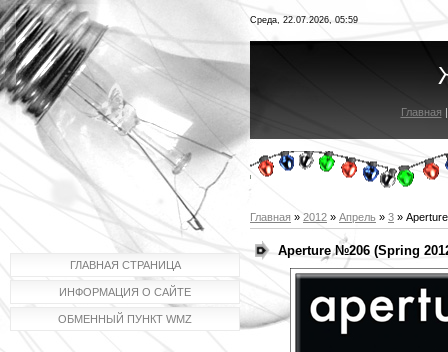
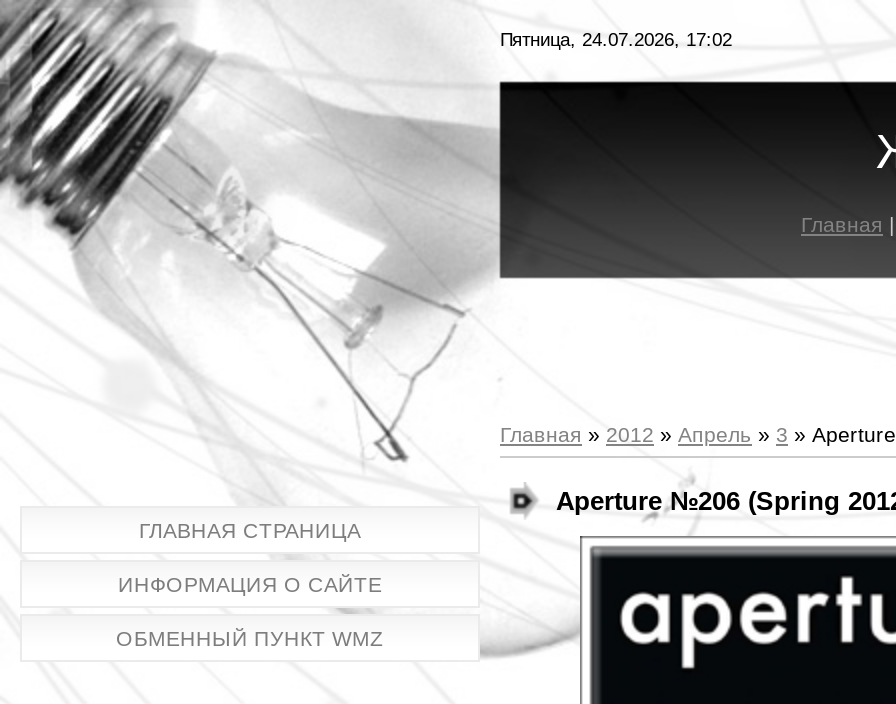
- Среда, 22.07.2026, 05:59
+ Пятница, 24.07.2026, 17:02

- [image]
